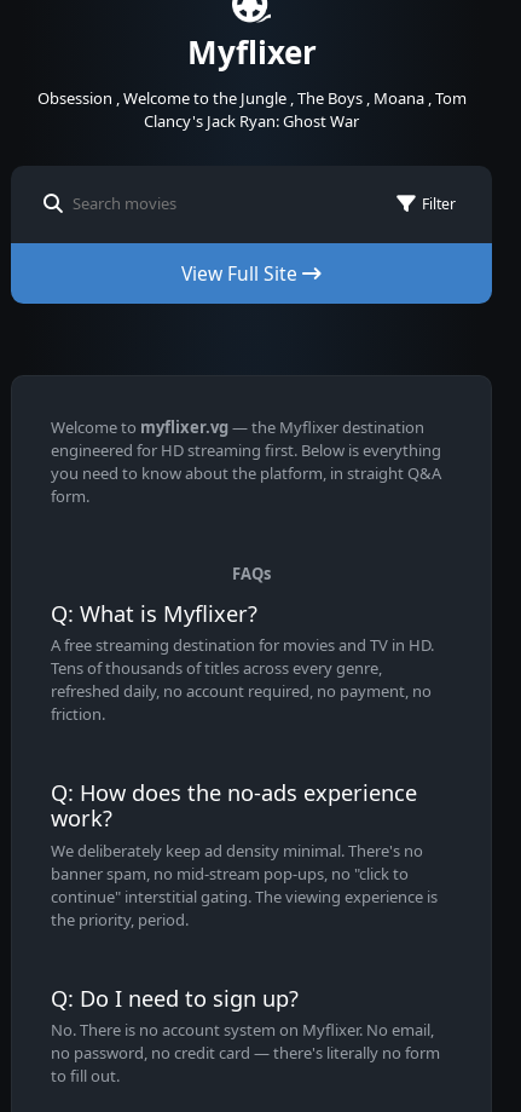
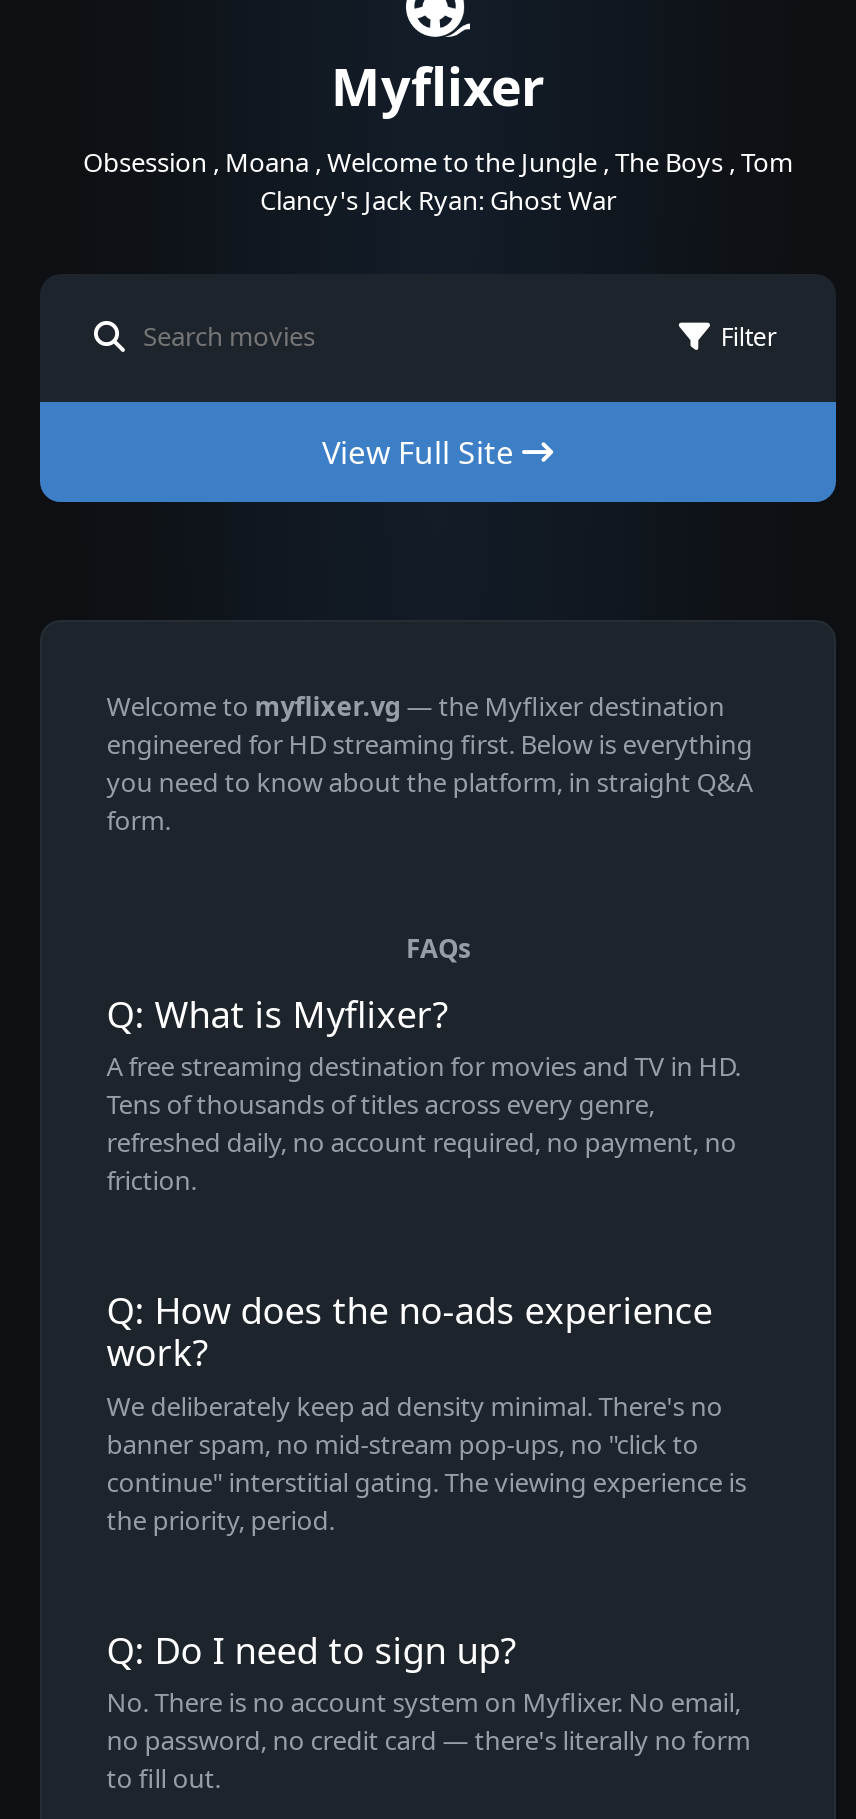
- Obsession, Welcome to the Jungle, The Boys, Moana, Tom
+ Obsession, Moana, Welcome to the Jungle, The Boys, Tom
